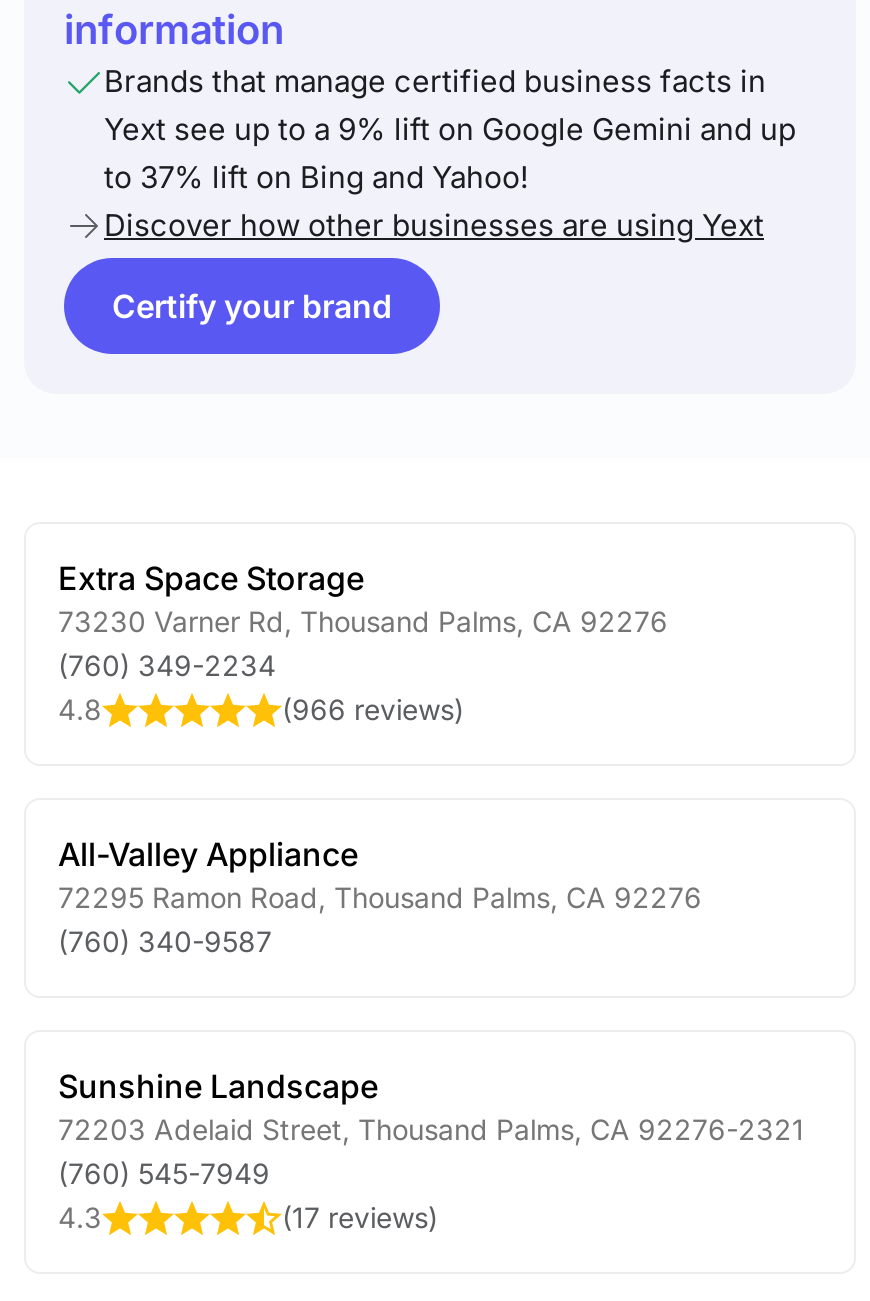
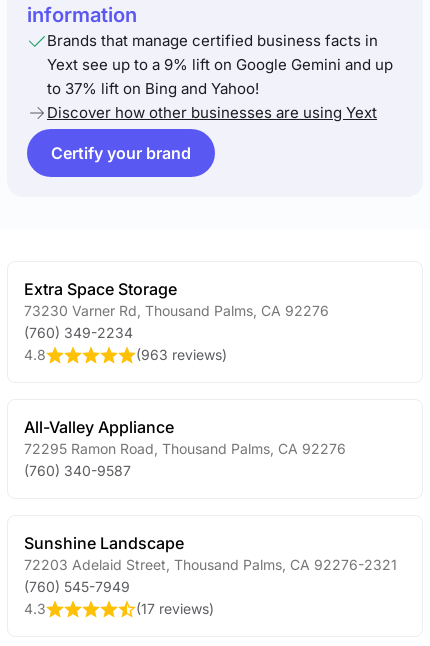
- (966 reviews)
+ (963 reviews)
